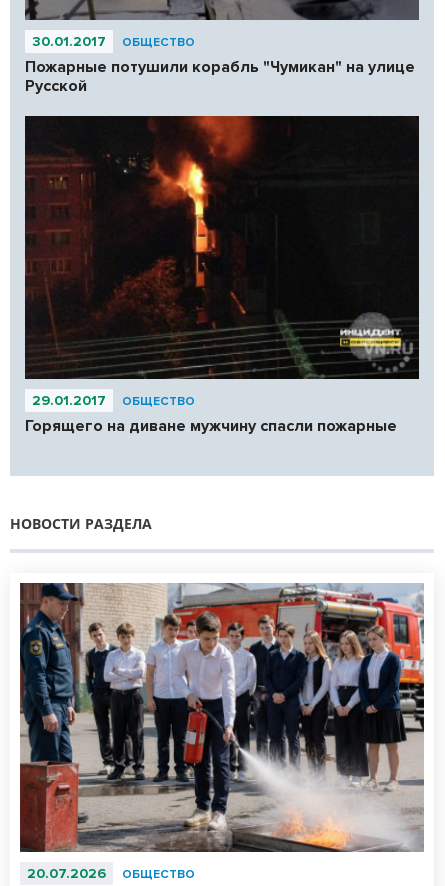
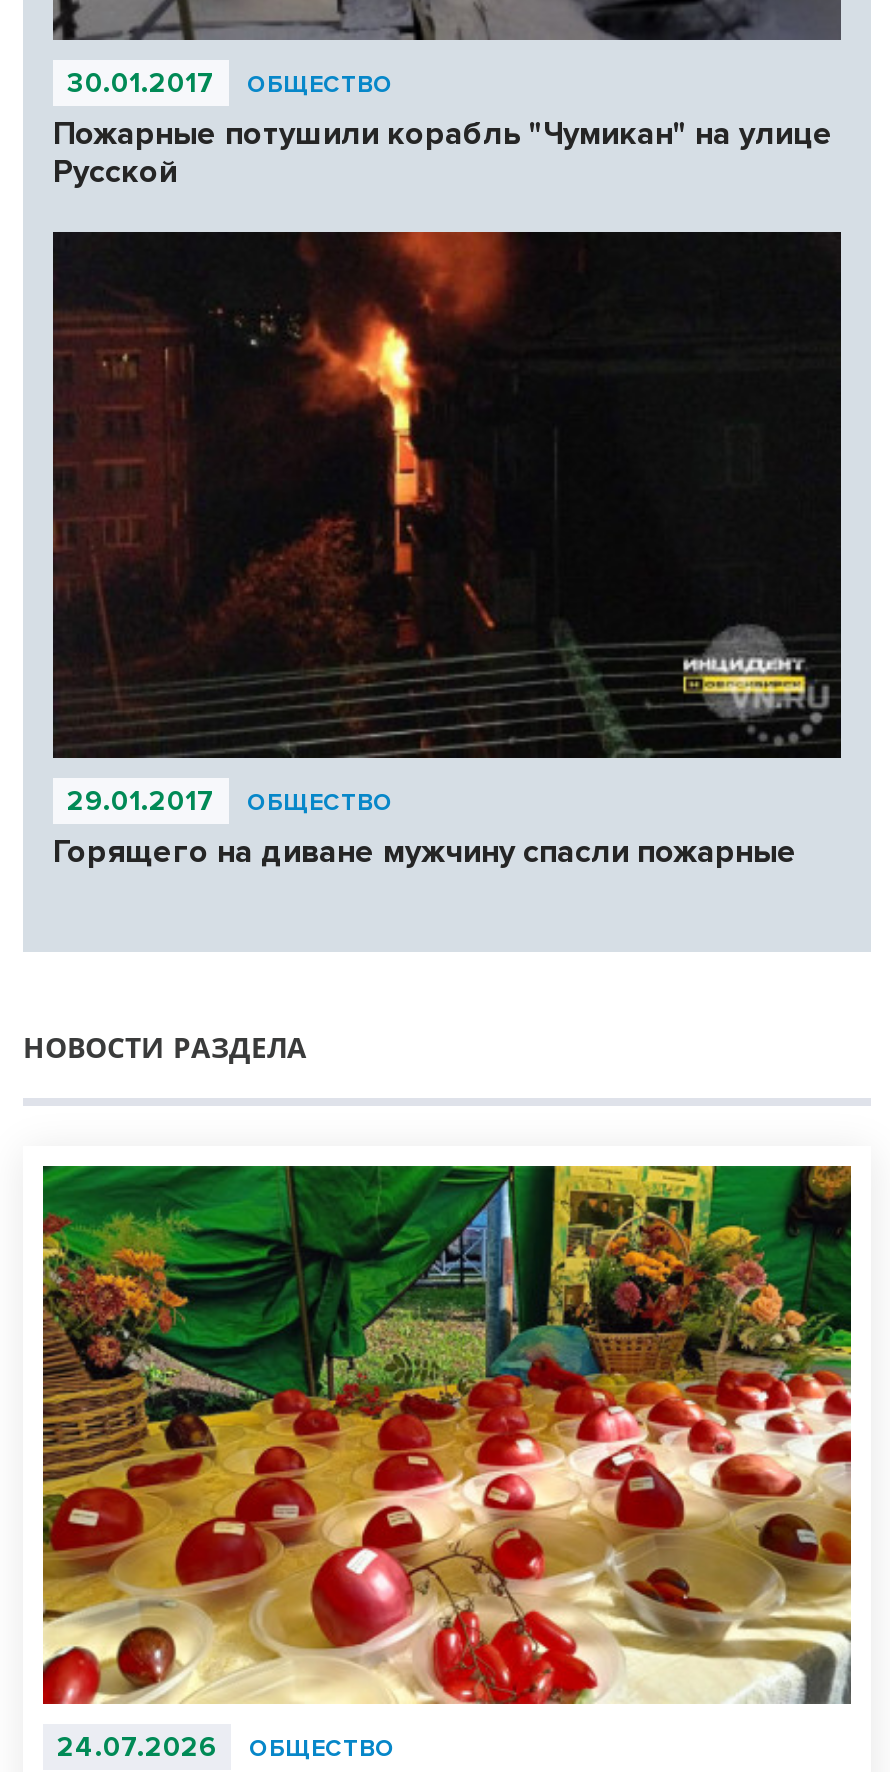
- [image]
- 20.07.2026 ОБЩЕСТВО
+ [image]
+ 24.07.2026 ОБЩЕСТВО
